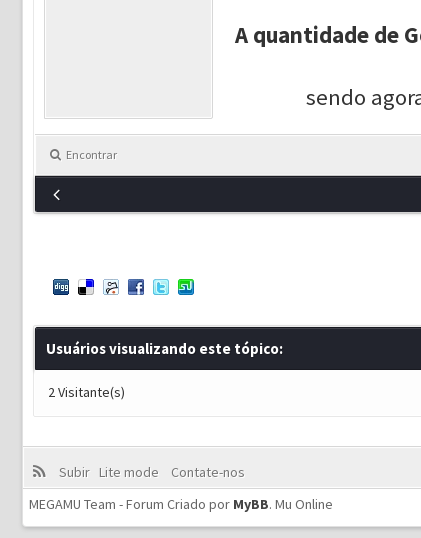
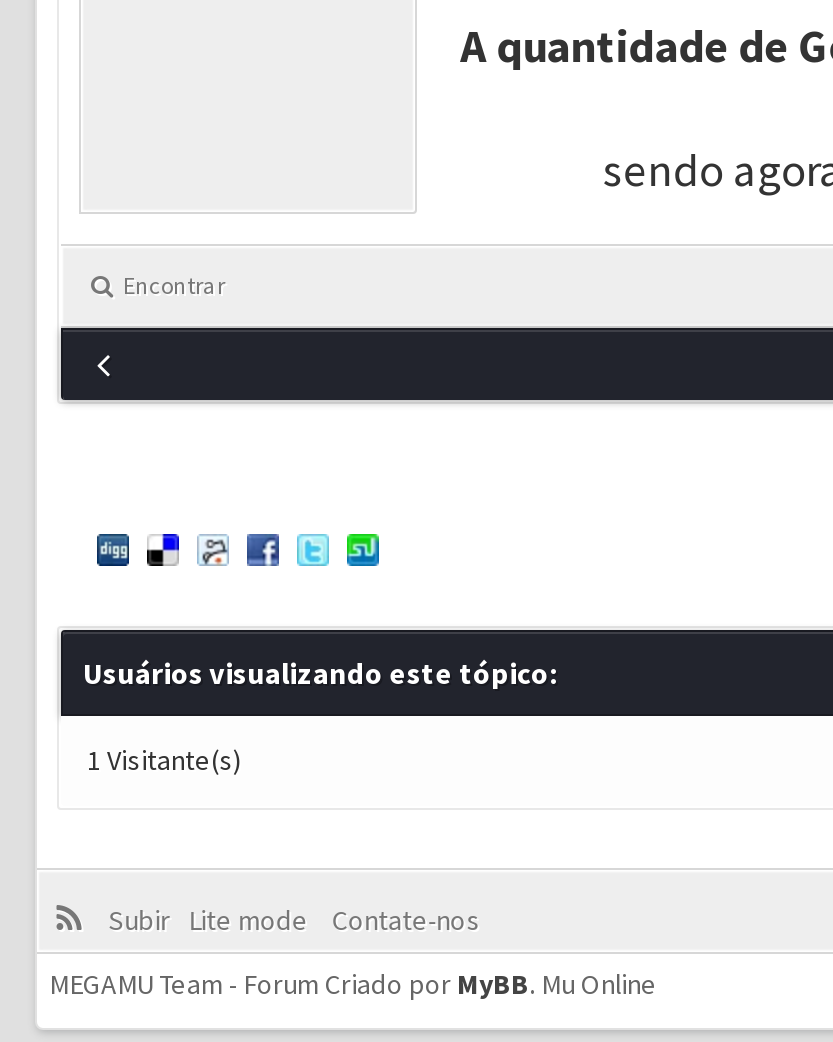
- 2 Visitante(s)
+ 1 Visitante(s)
